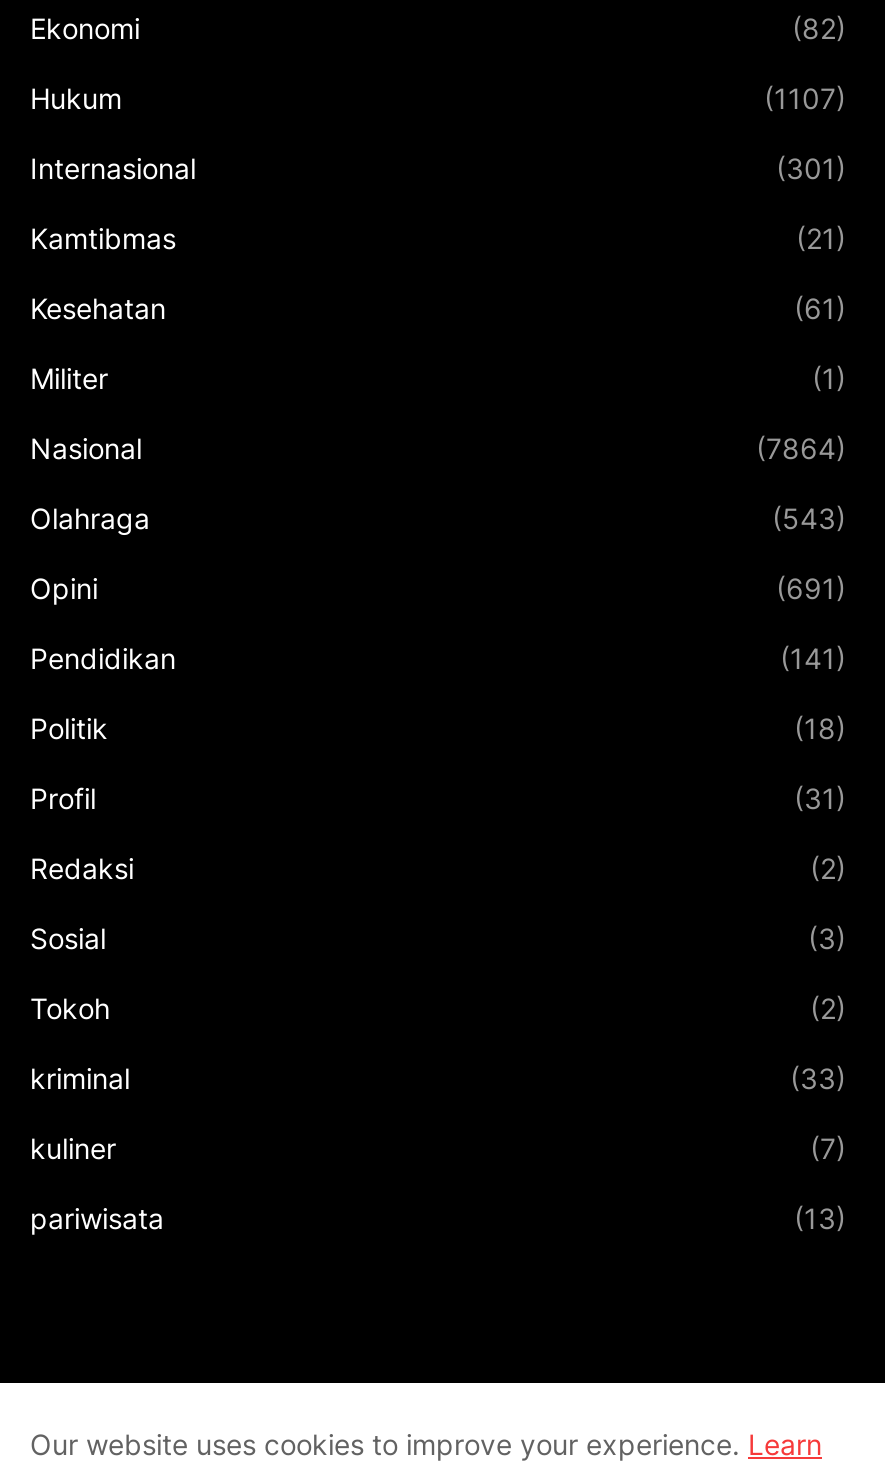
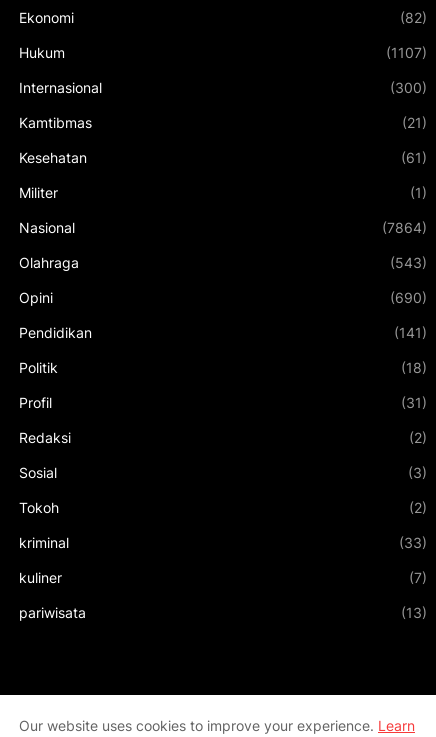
- (301)
+ (300)

- (691)
+ (690)
